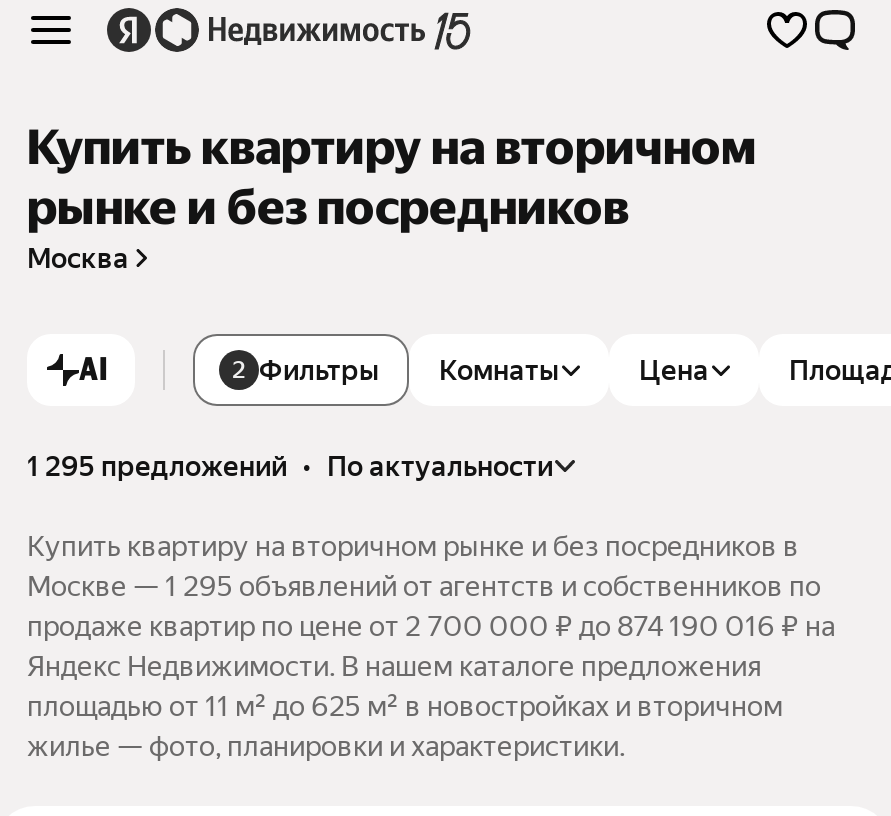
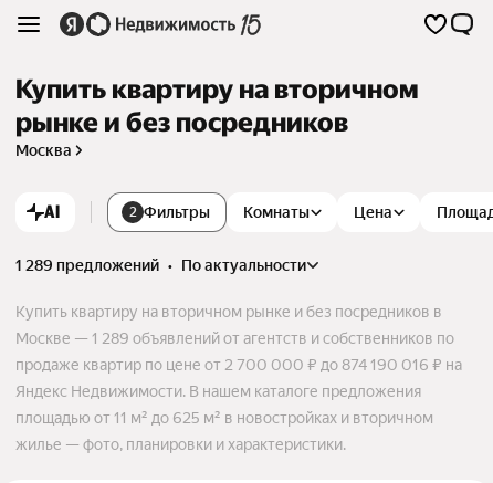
- 1 295 предложений • по актуальности
+ 1 289 предложений • по актуальности

- Москве — 1 295 объявлений от агентств и собственников по
+ Москве — 1 289 объявлений от агентств и собственников по
